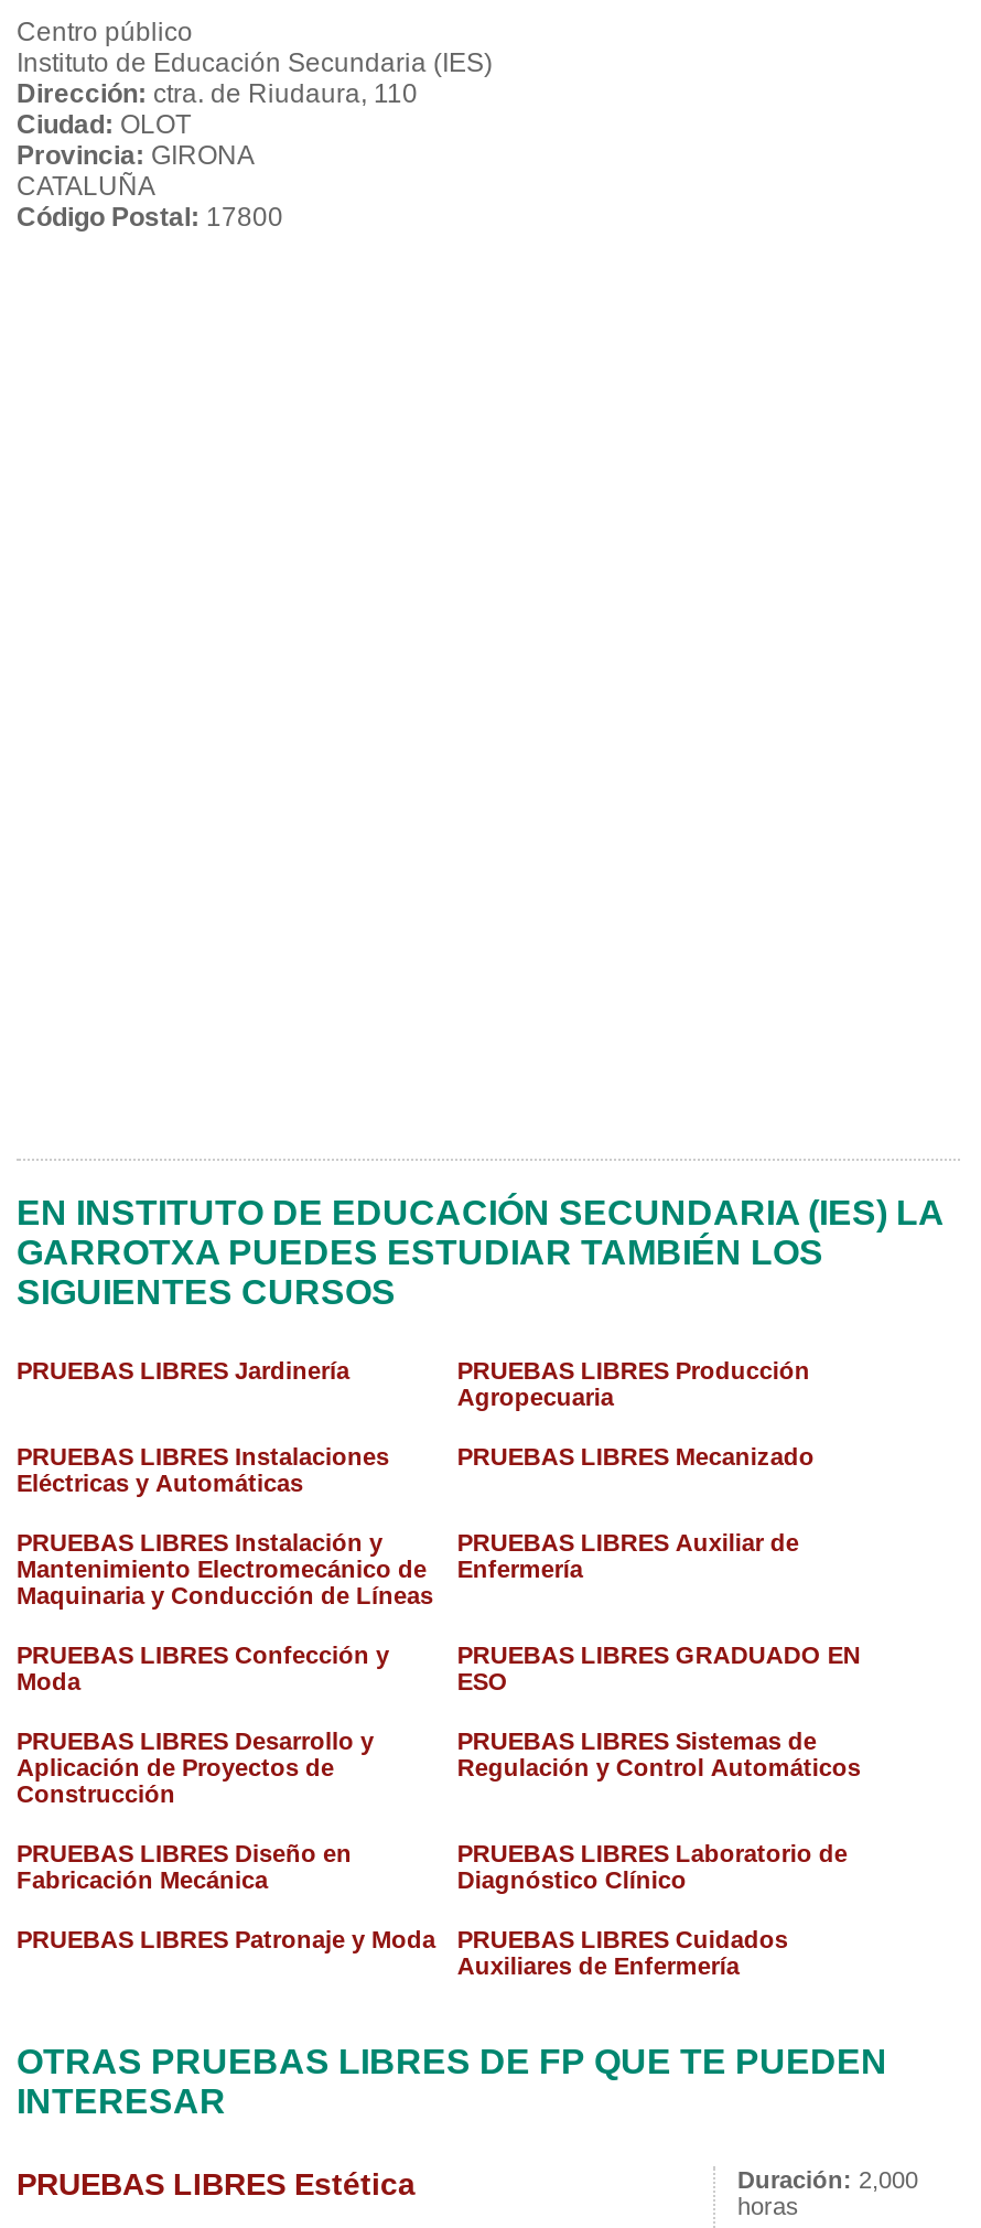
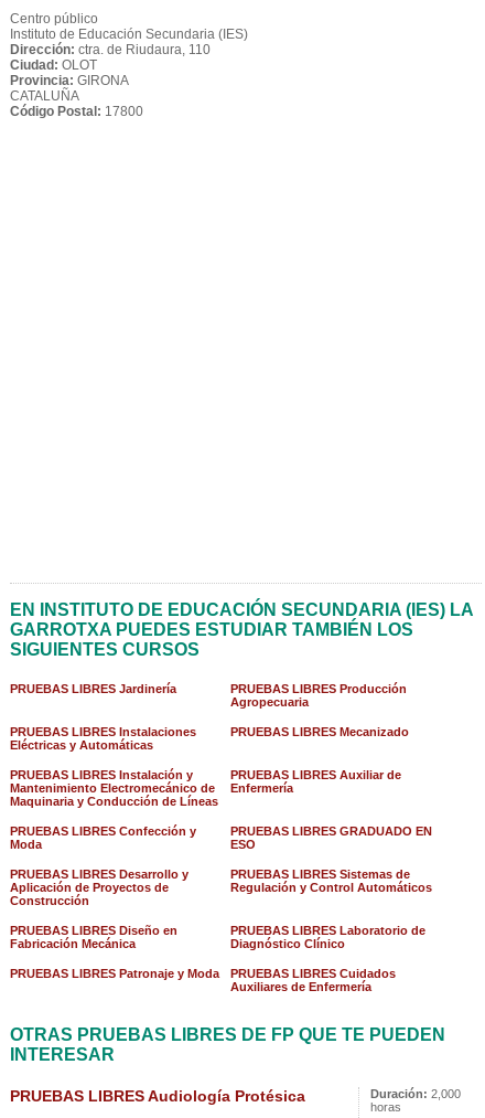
- PRUEBAS LIBRES Estética
+ PRUEBAS LIBRES Audiología Protésica
